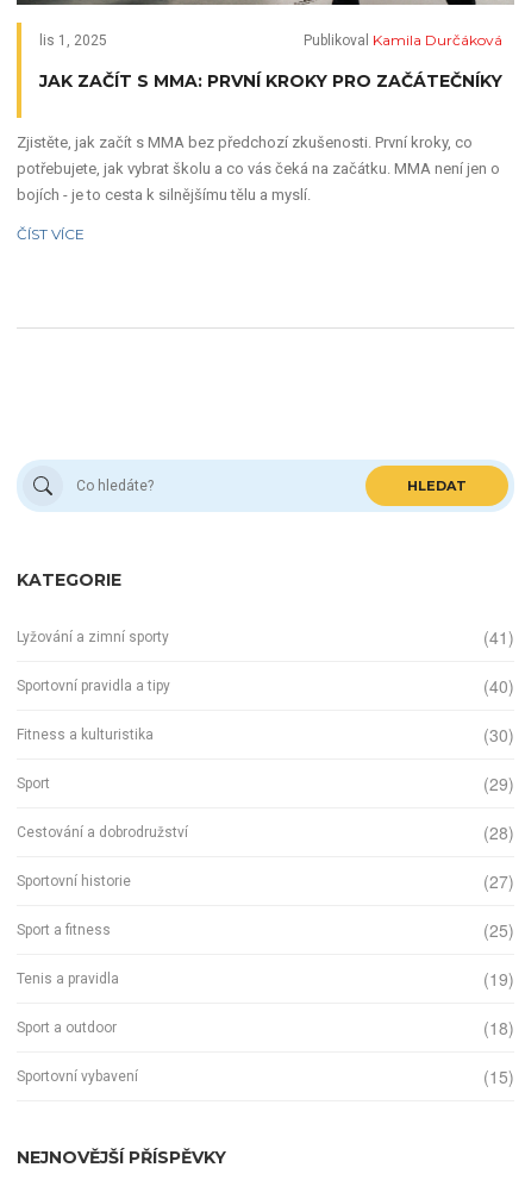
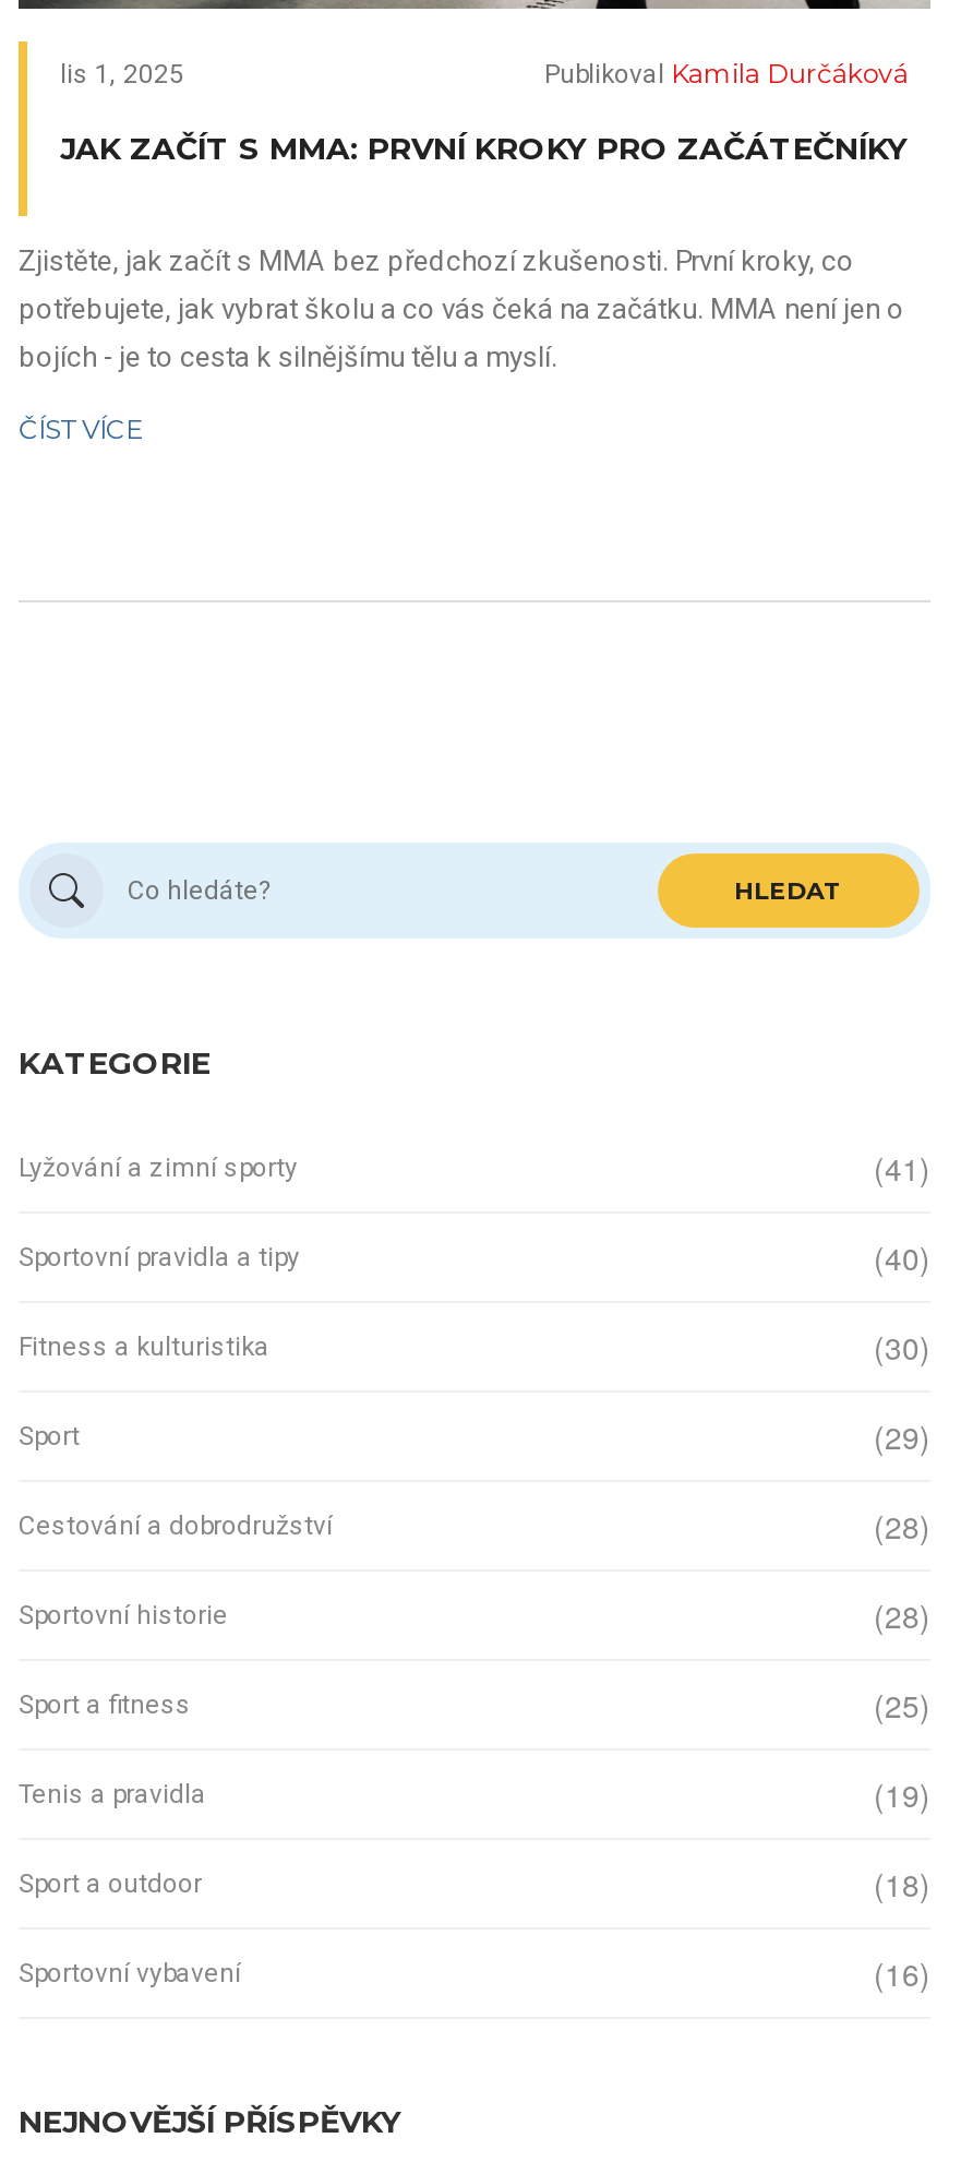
- (27)
+ (28)

- (15)
+ (16)
